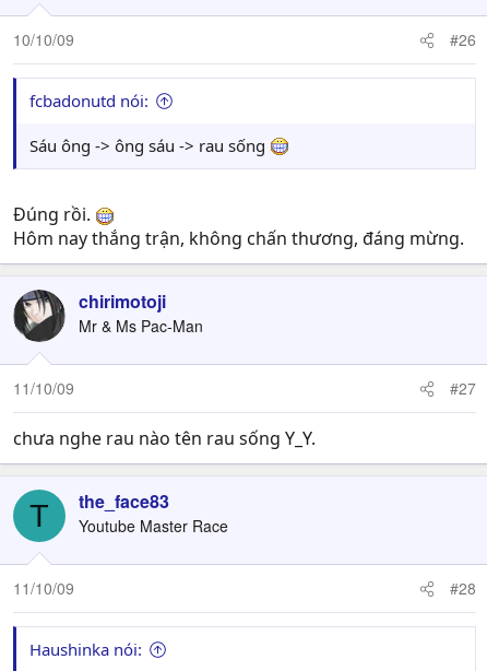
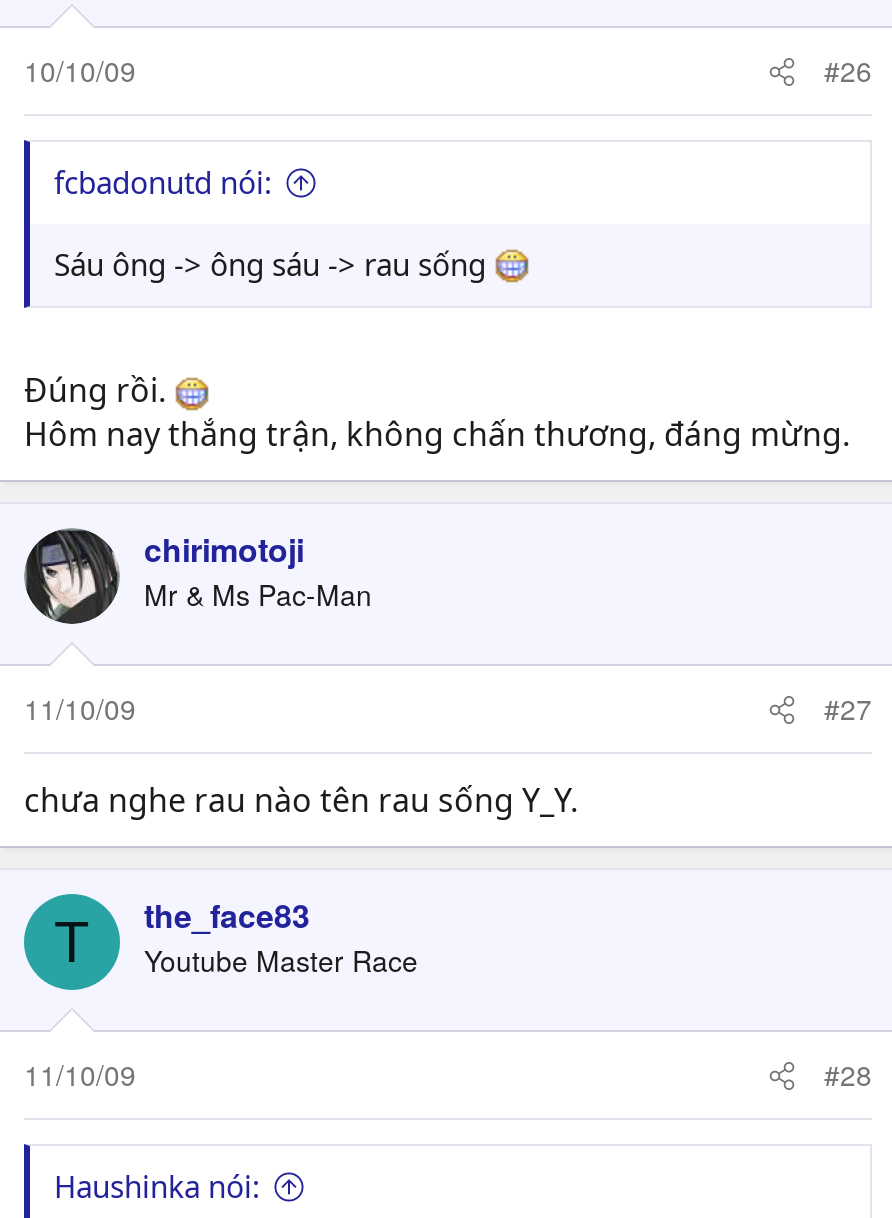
- [image]
+ [image]
